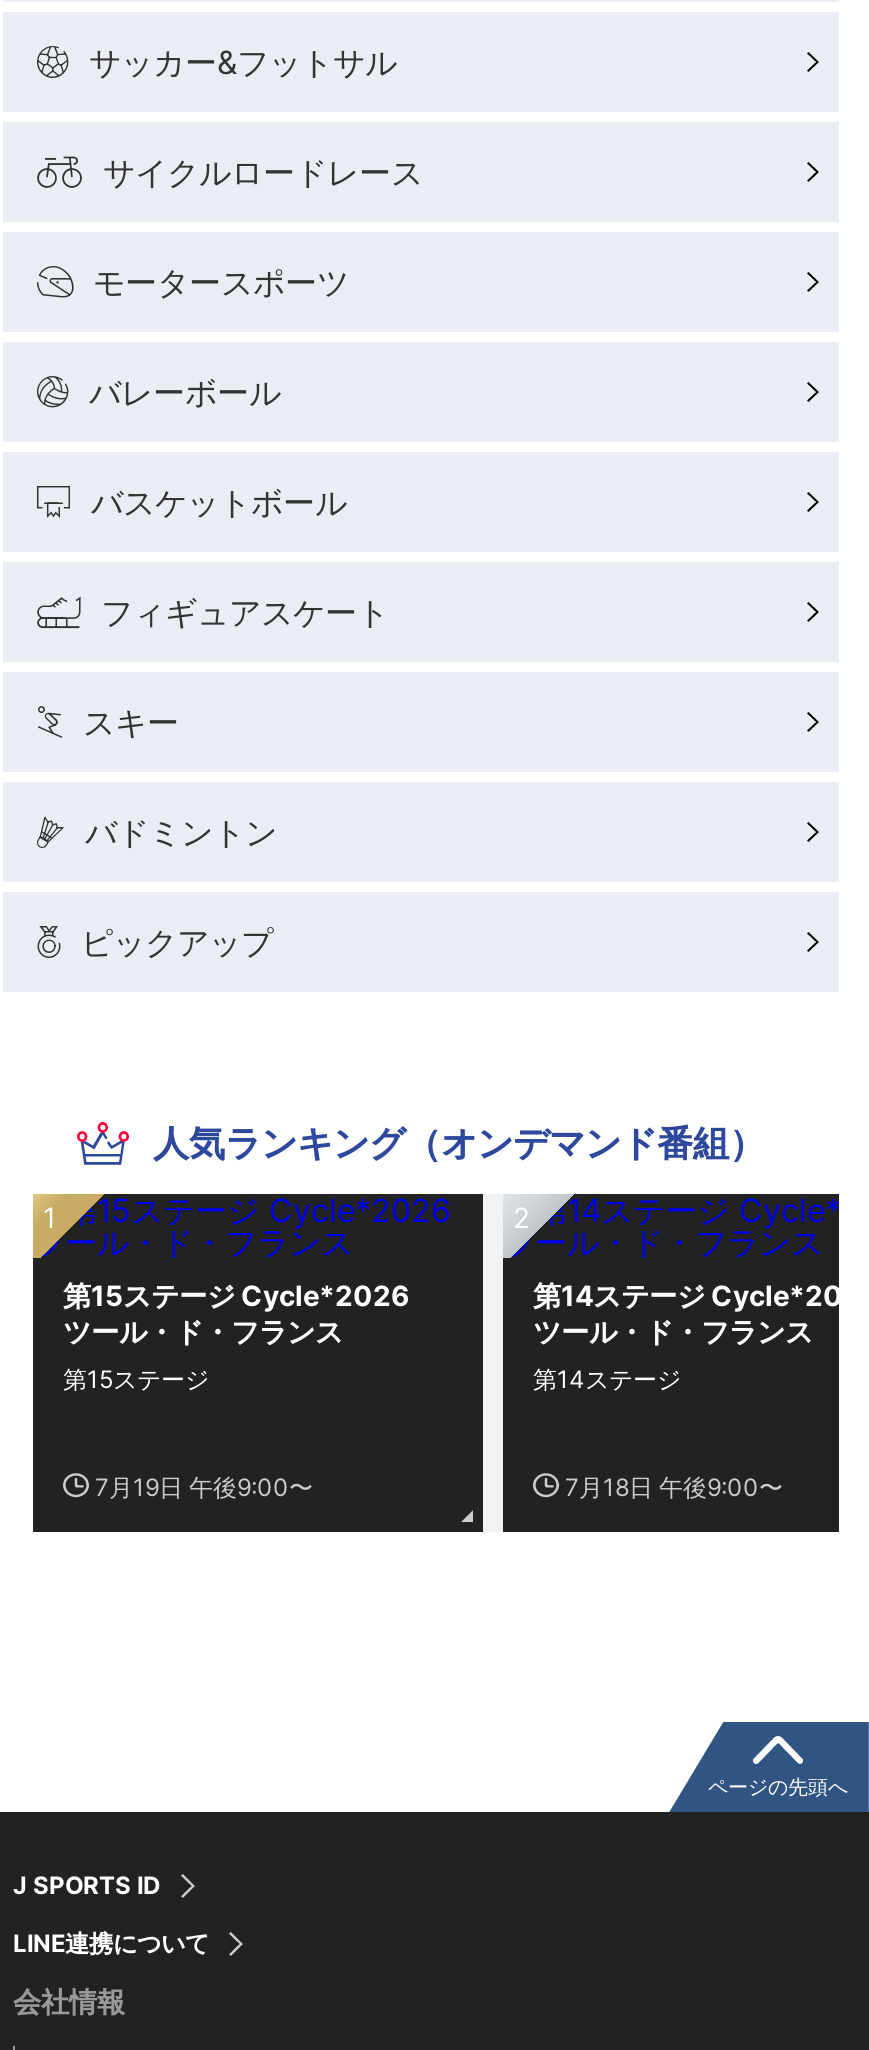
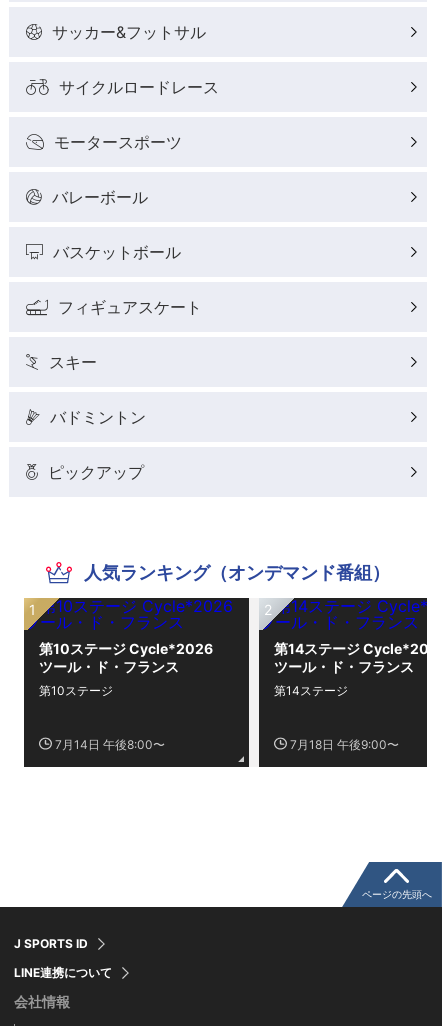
- 第15ステージ Cycle*2026
+ 第10ステージ Cycle*2026

- 第15ステージ
+ 第10ステージ

- 7月19日 午後9:00〜
+ 7月14日 午後8:00〜
